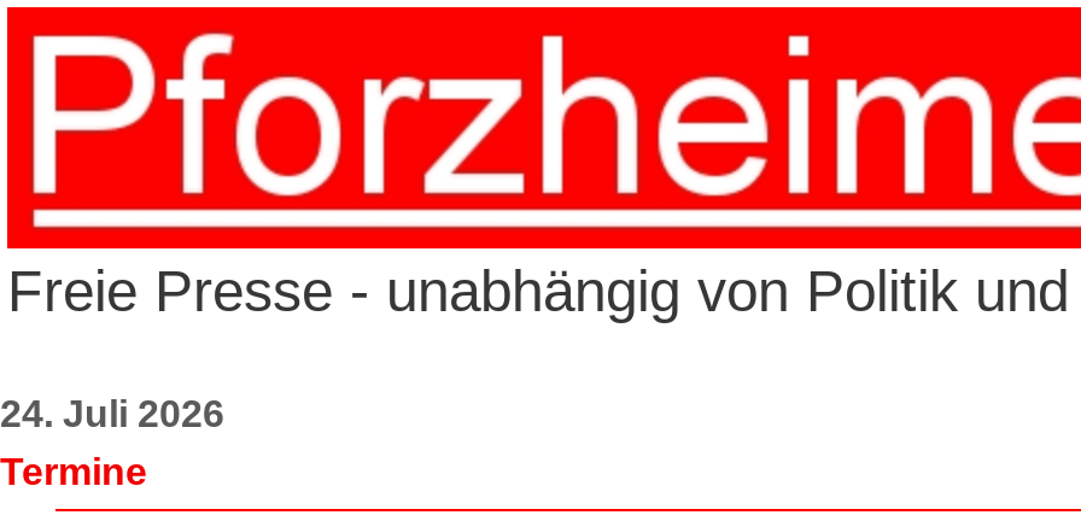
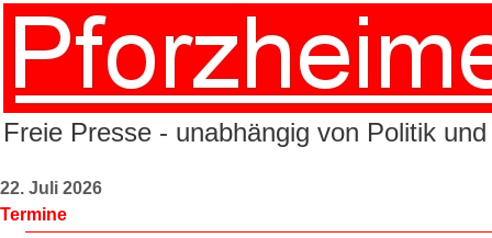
- 24. Juli 2026
+ 22. Juli 2026
